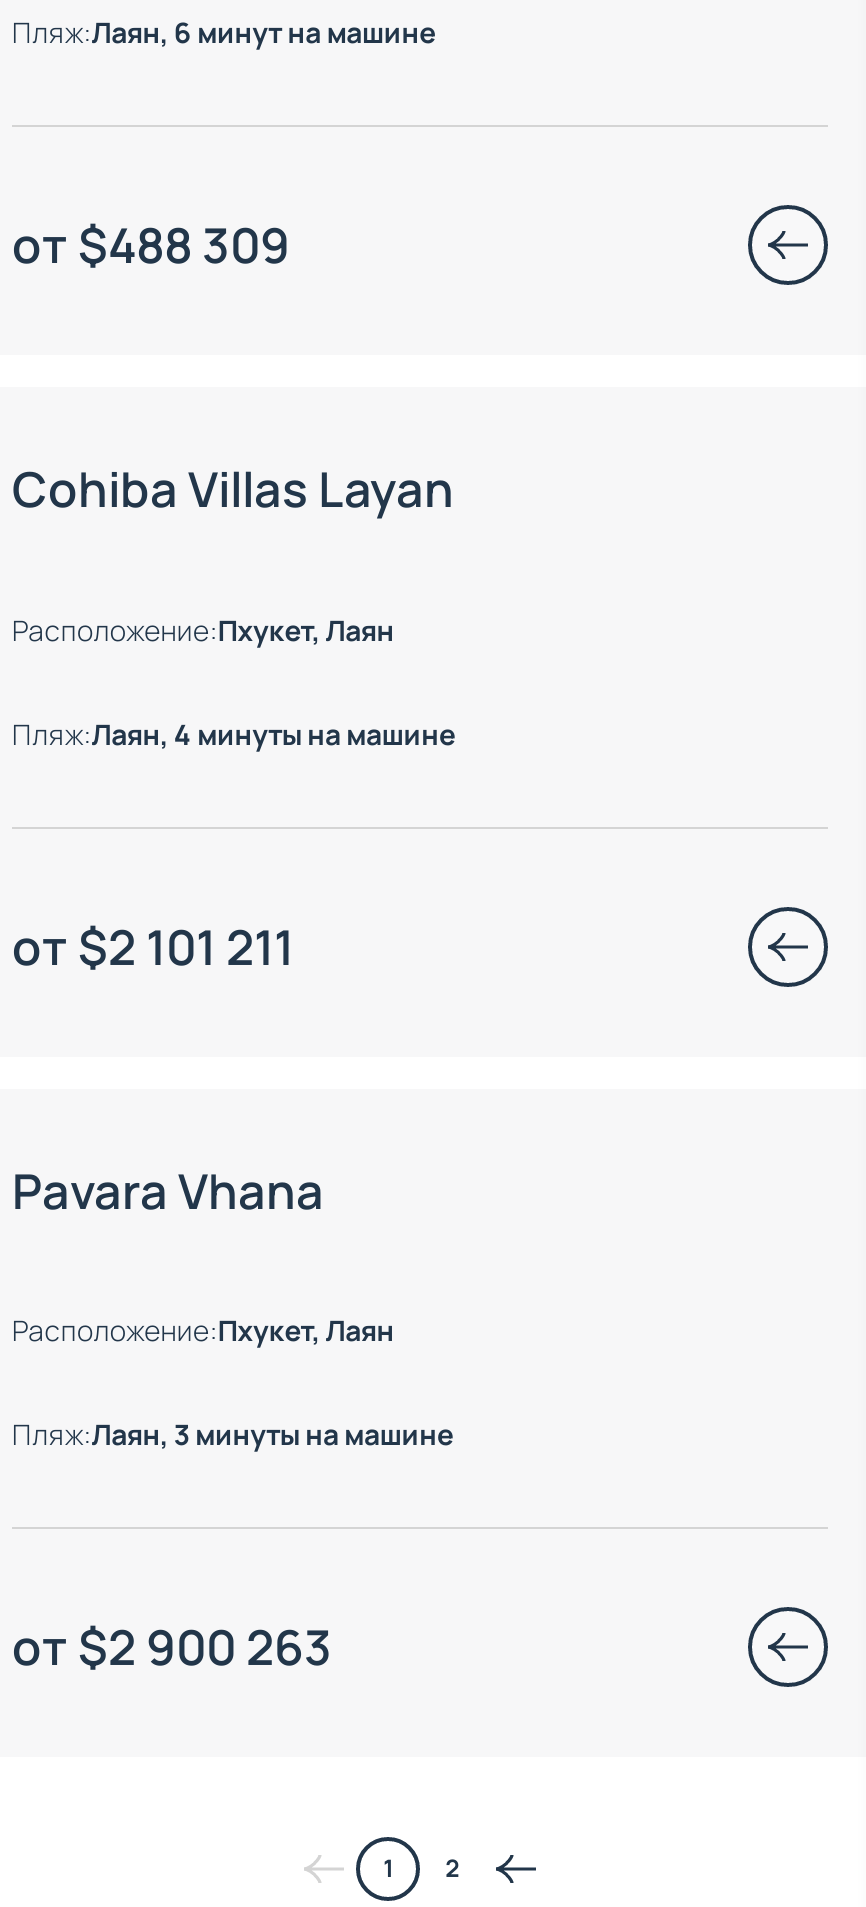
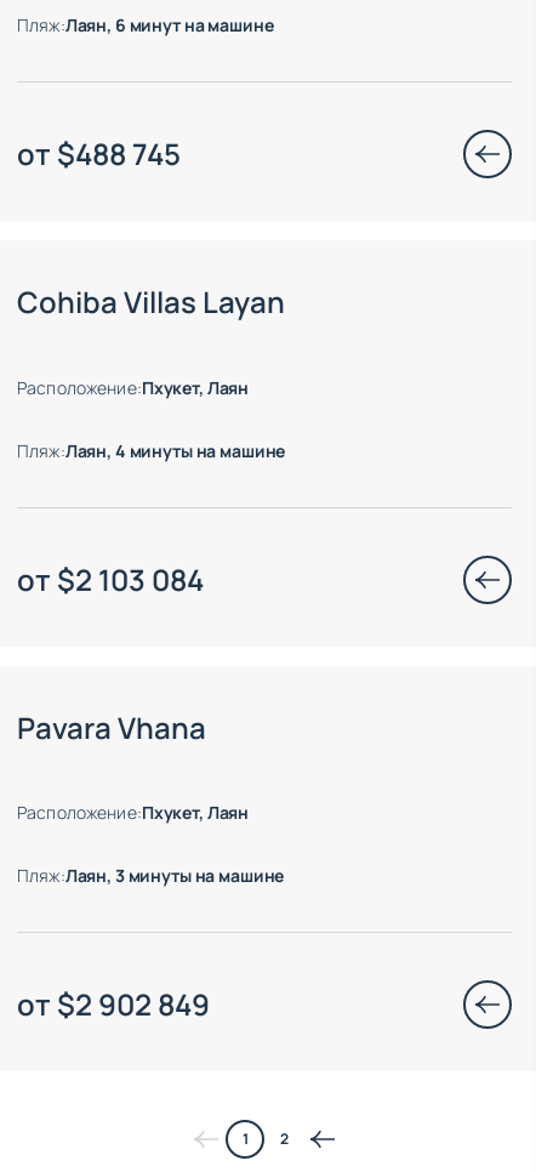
- от $488 309
+ от $488 745

- от $2 101 211
+ от $2 103 084

- от $2 900 263
+ от $2 902 849
